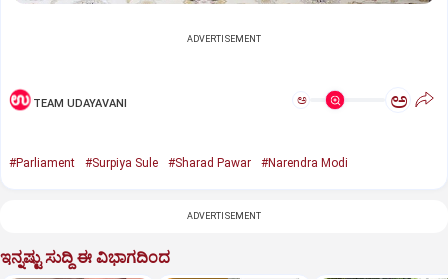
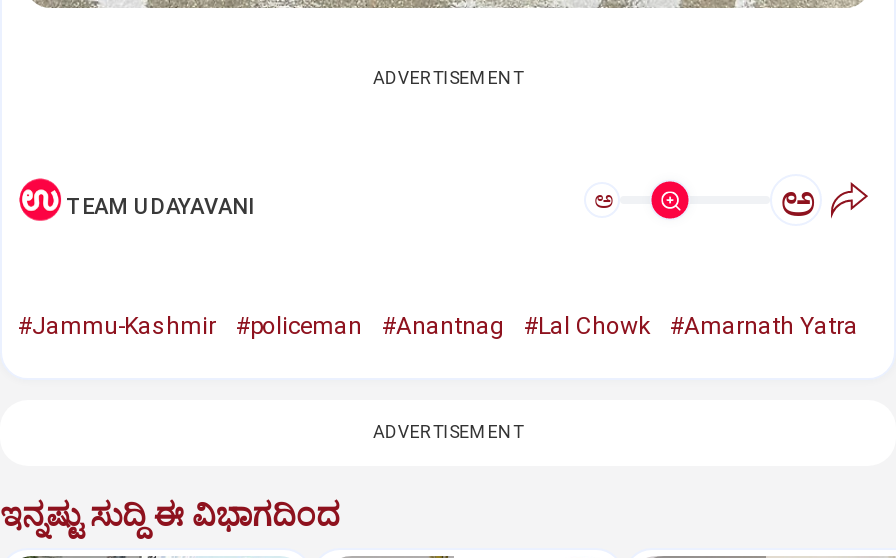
- #Parliament
- #Surpiya Sule
- #Sharad Pawar
- #Narendra Modi
+ #Jammu-Kashmir
+ #policeman
+ #Anantnag
+ #Lal Chowk
+ #Amarnath Yatra
